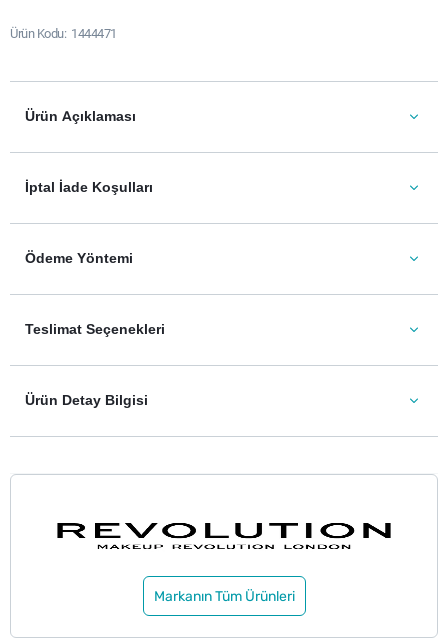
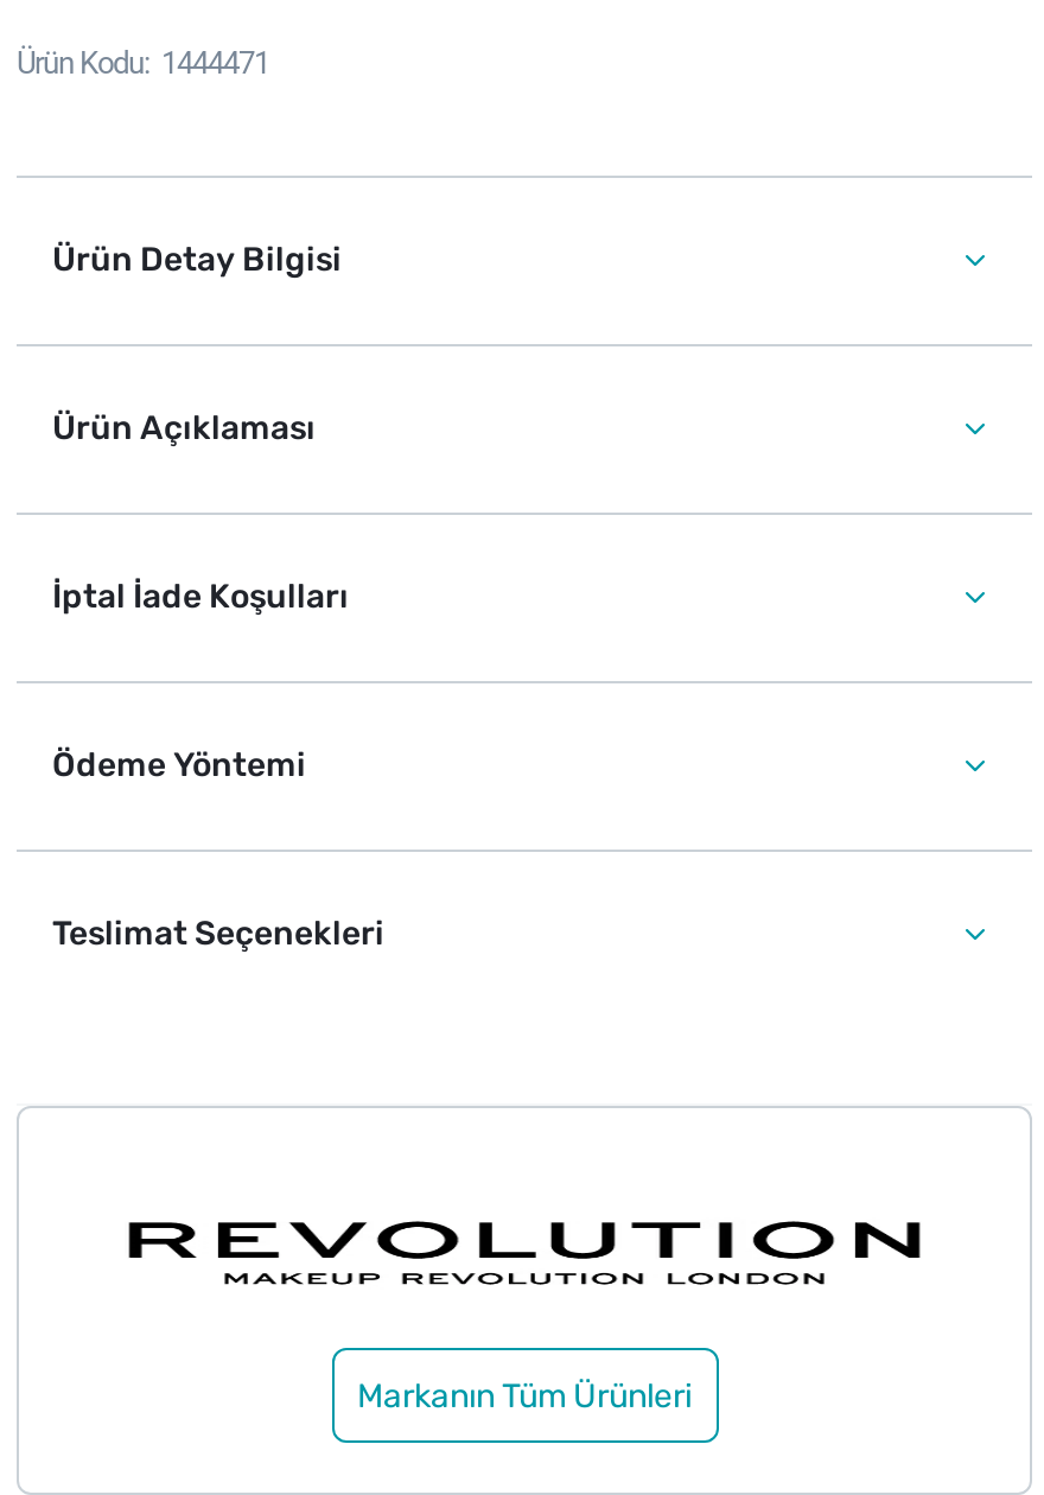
moved down: Ürün Açıklaması | İptal İade Koşulları | Ödeme Yöntemi | Teslimat Seçenekleri

moved up: Ürün Detay Bilgisi
